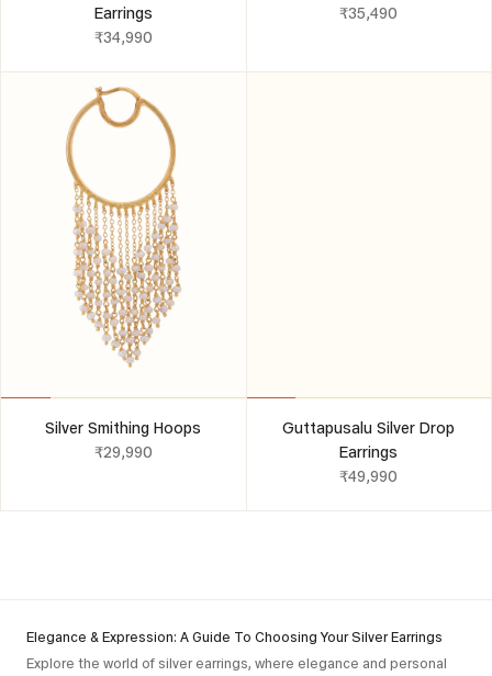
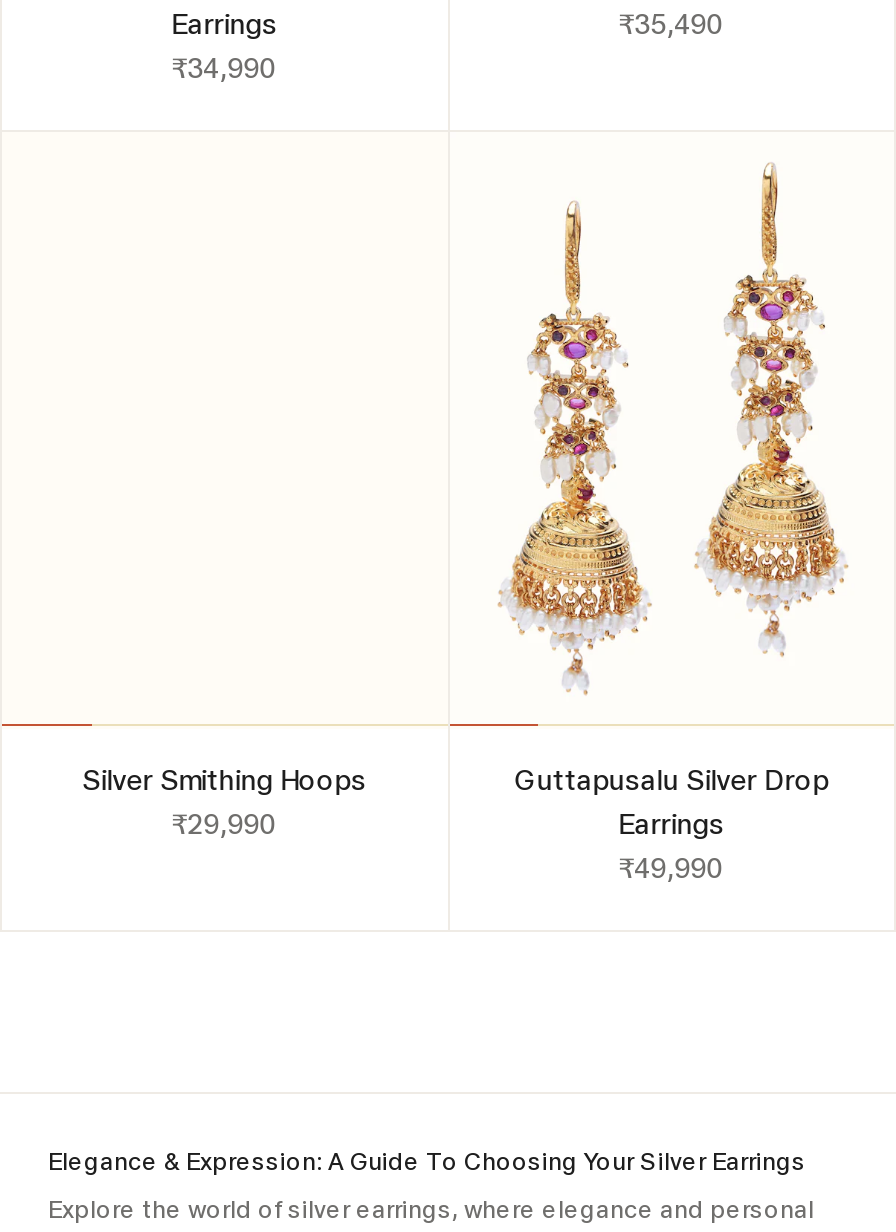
+ [image]

+ [image]

- [image]
